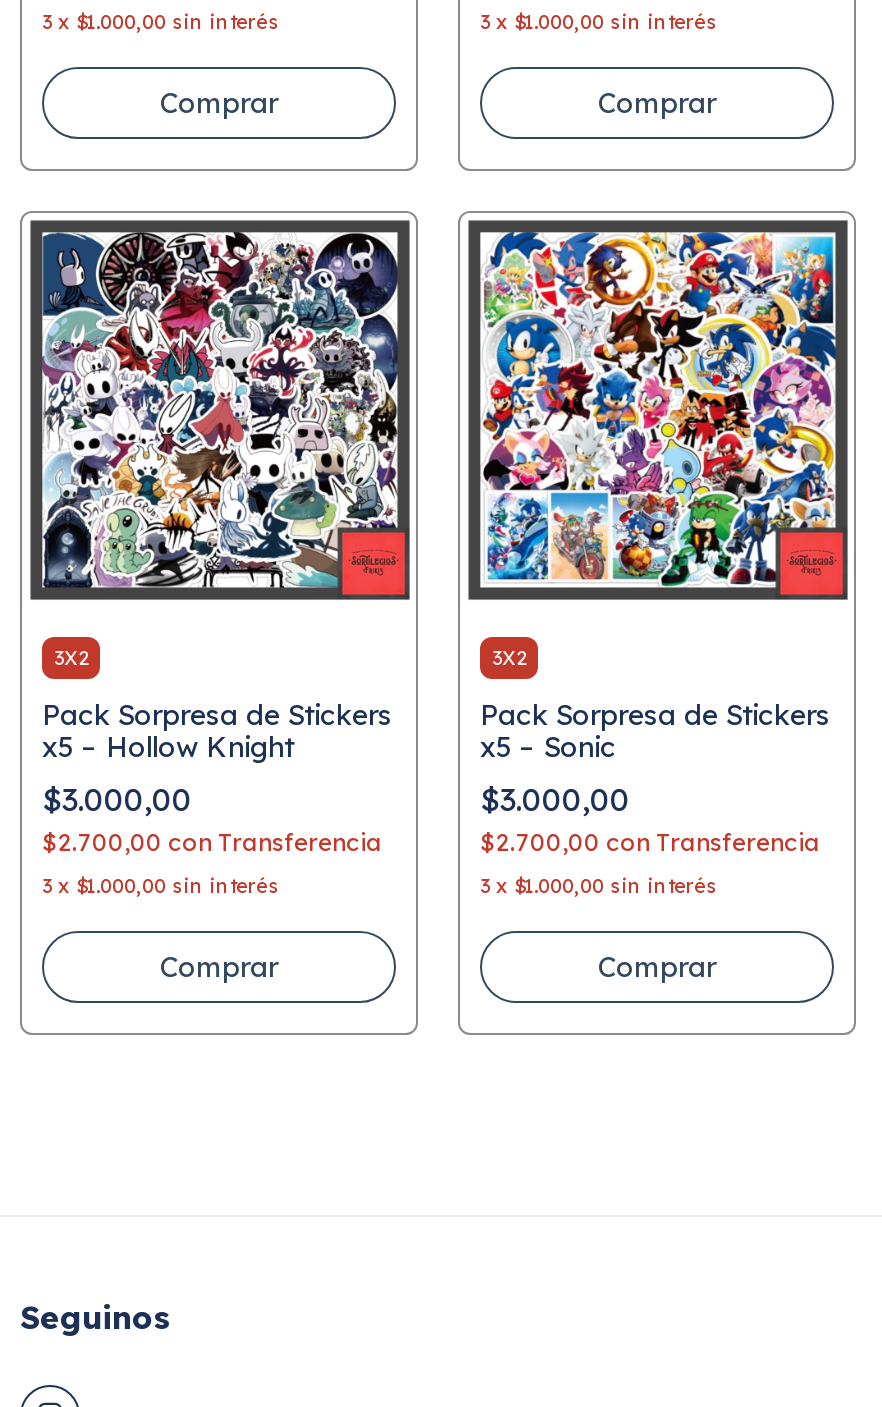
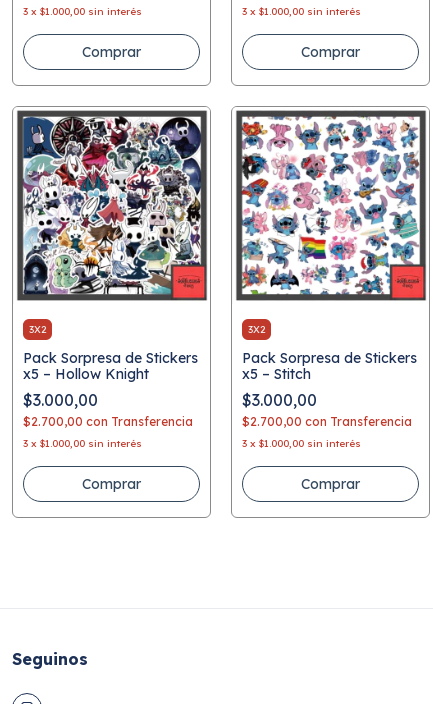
- [image]
+ [image]

- x5 – Sonic
+ x5 – Stitch
